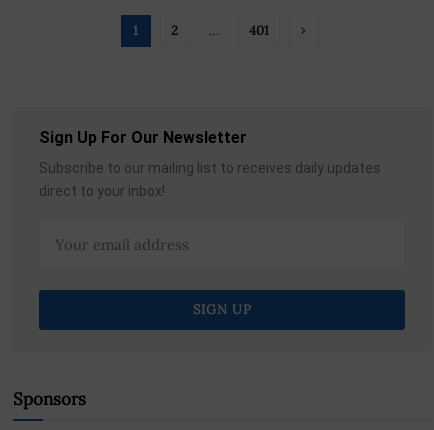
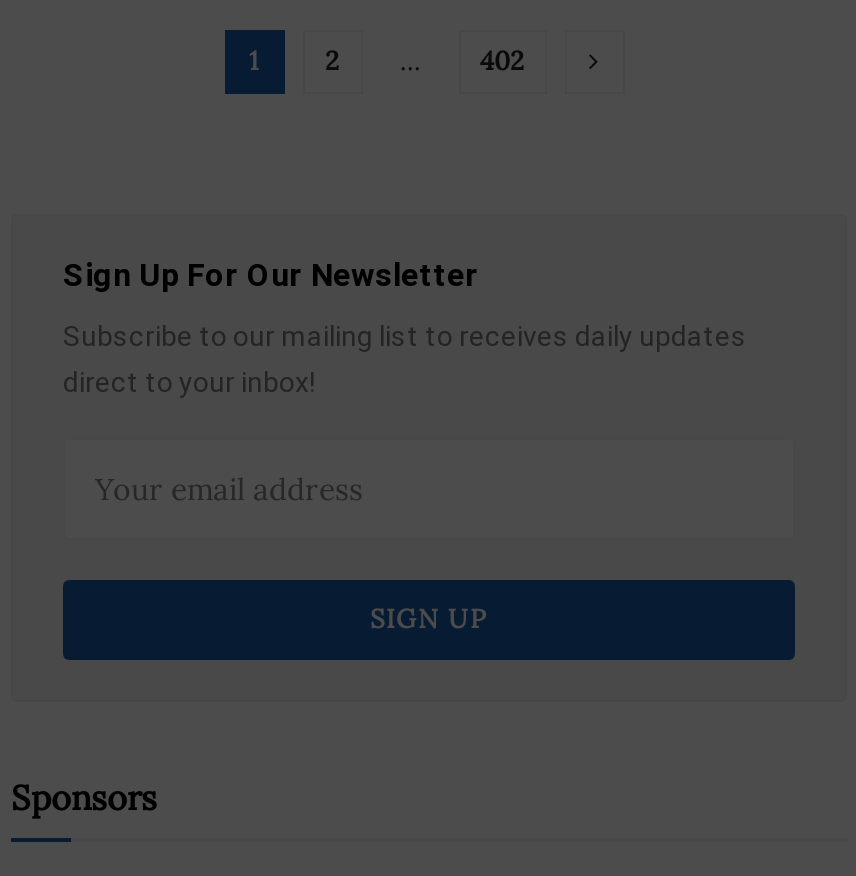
- 401
+ 402
